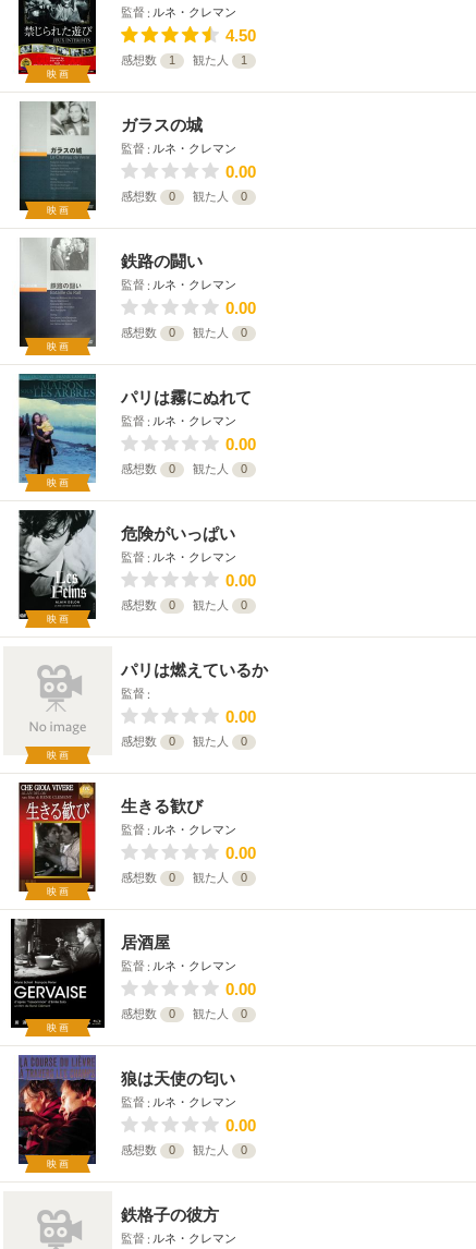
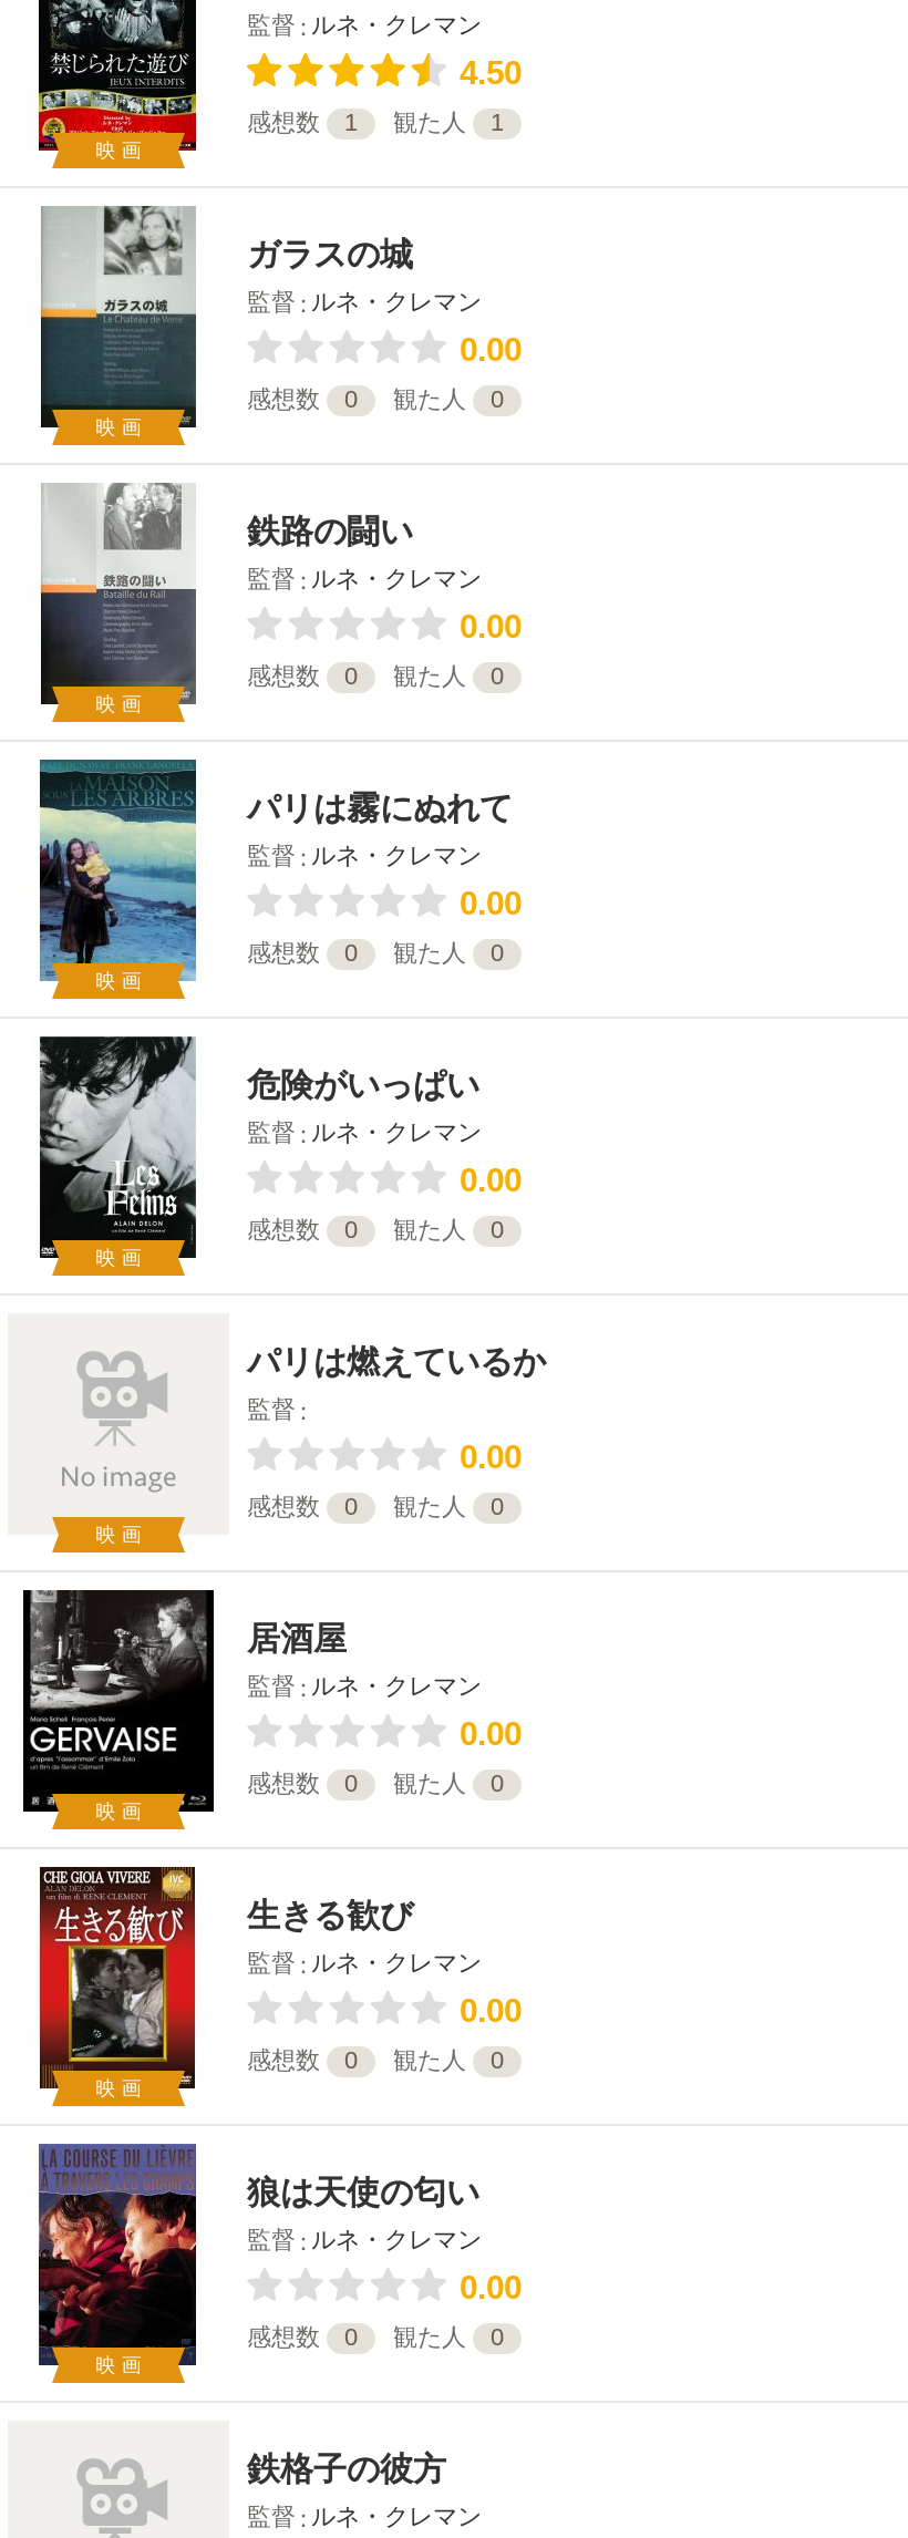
moved down: [image] | 生きる歓び

moved up: [image] | 居酒屋
